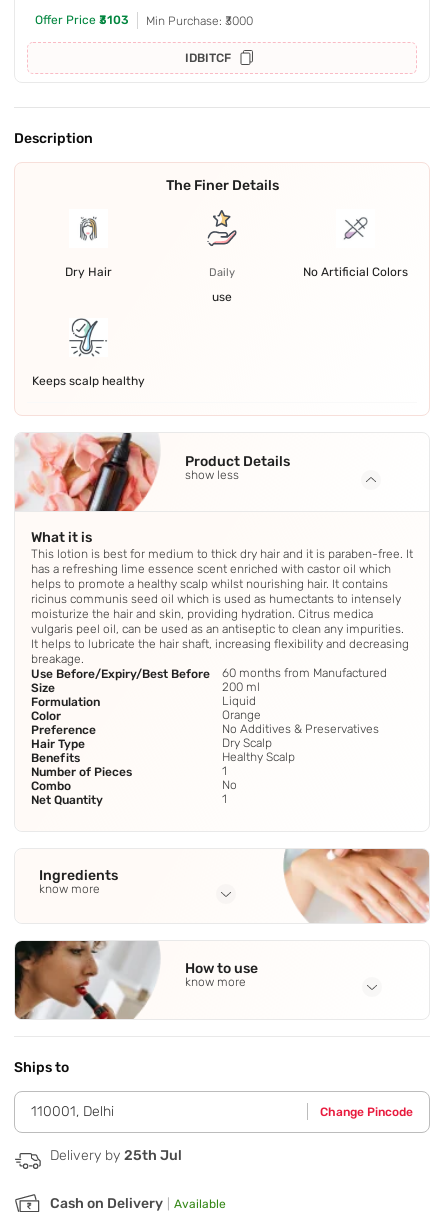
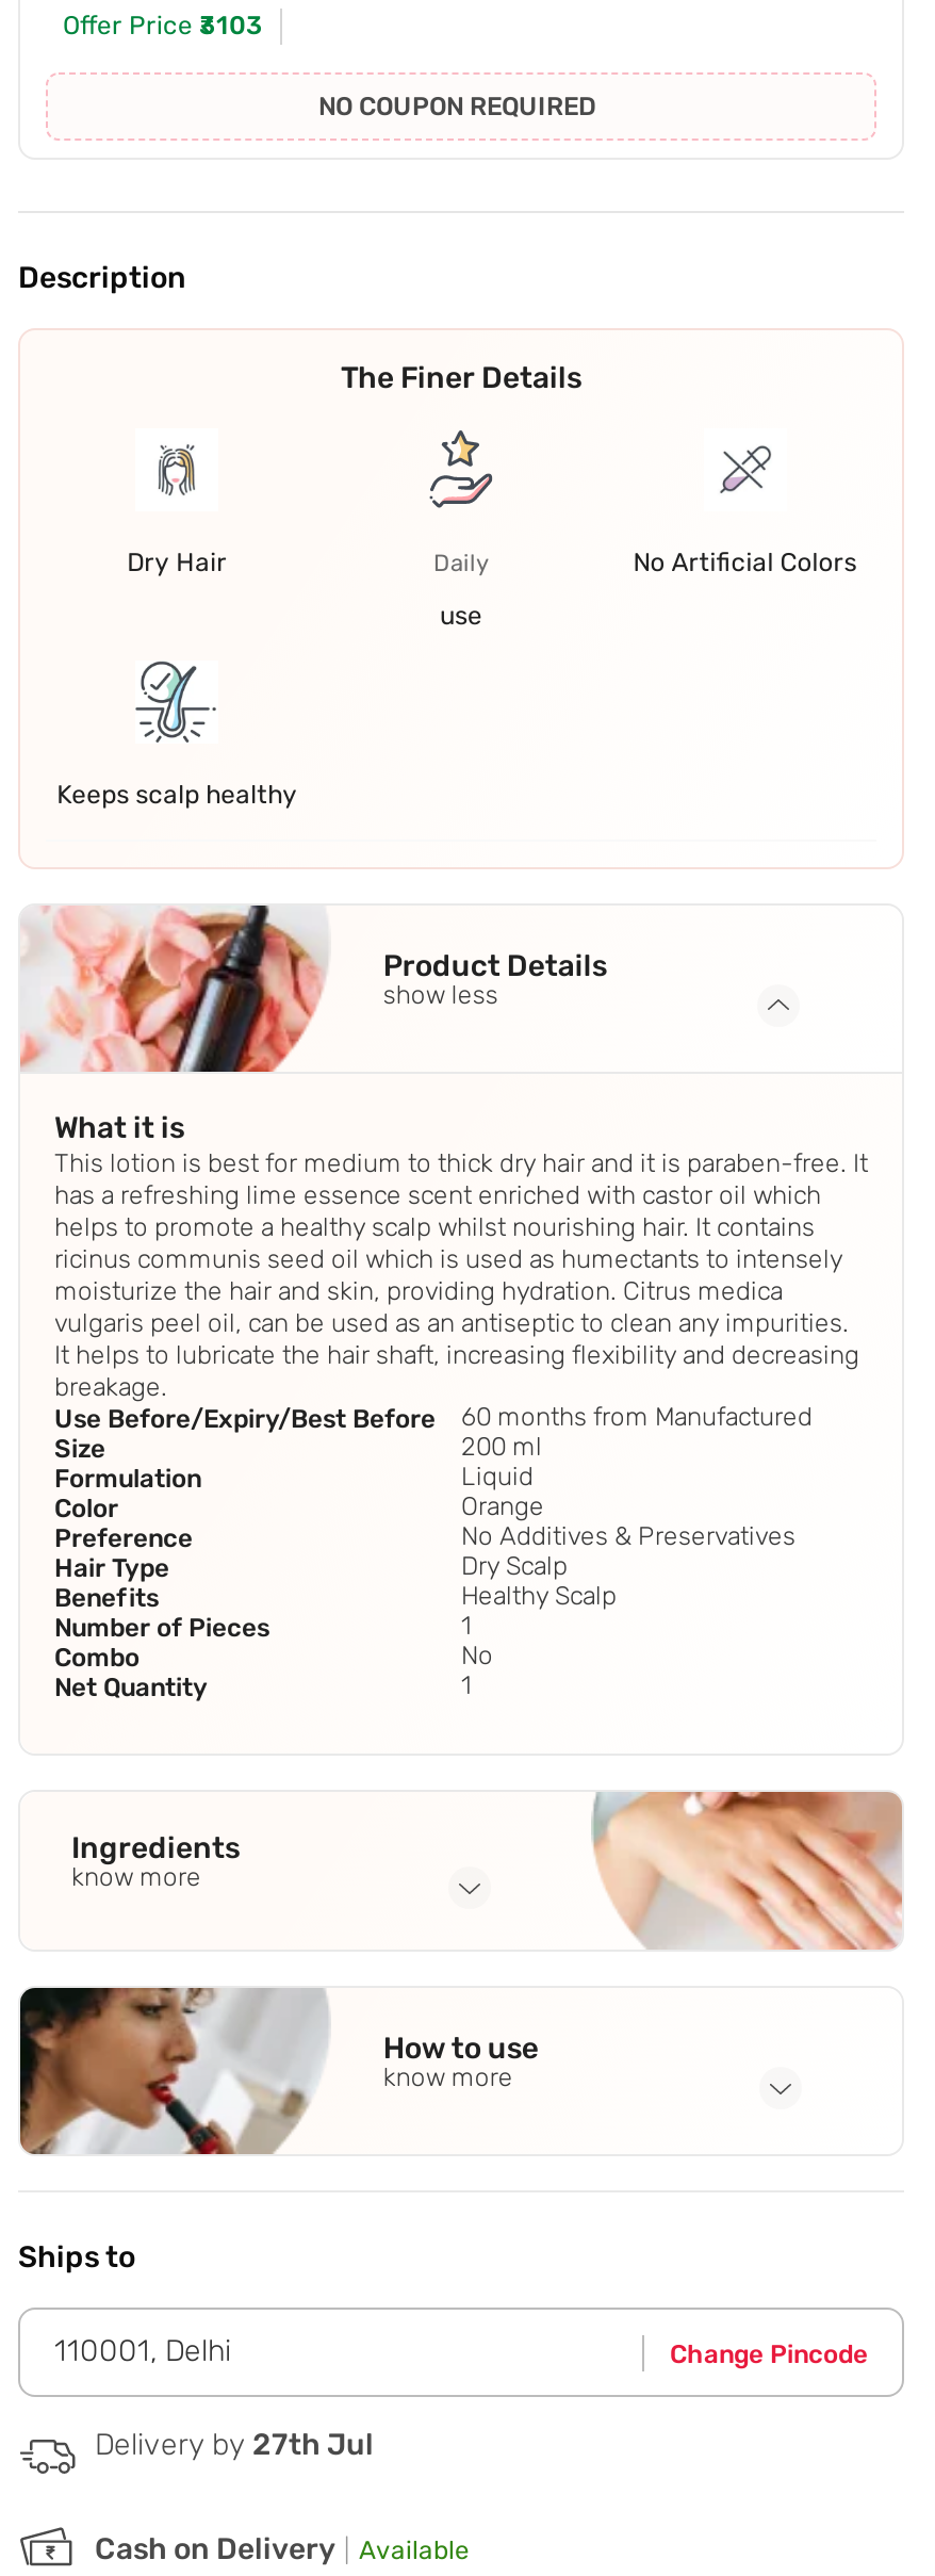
- Min Purchase: ₹3000
- IDBITCF
+ NO COUPON REQUIRED

- Delivery by 25th Jul
+ Delivery by 27th Jul
